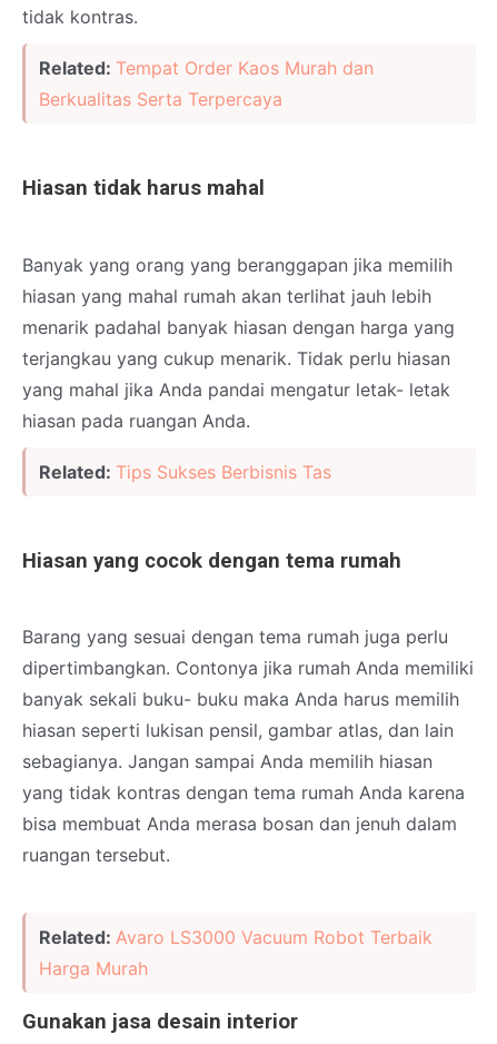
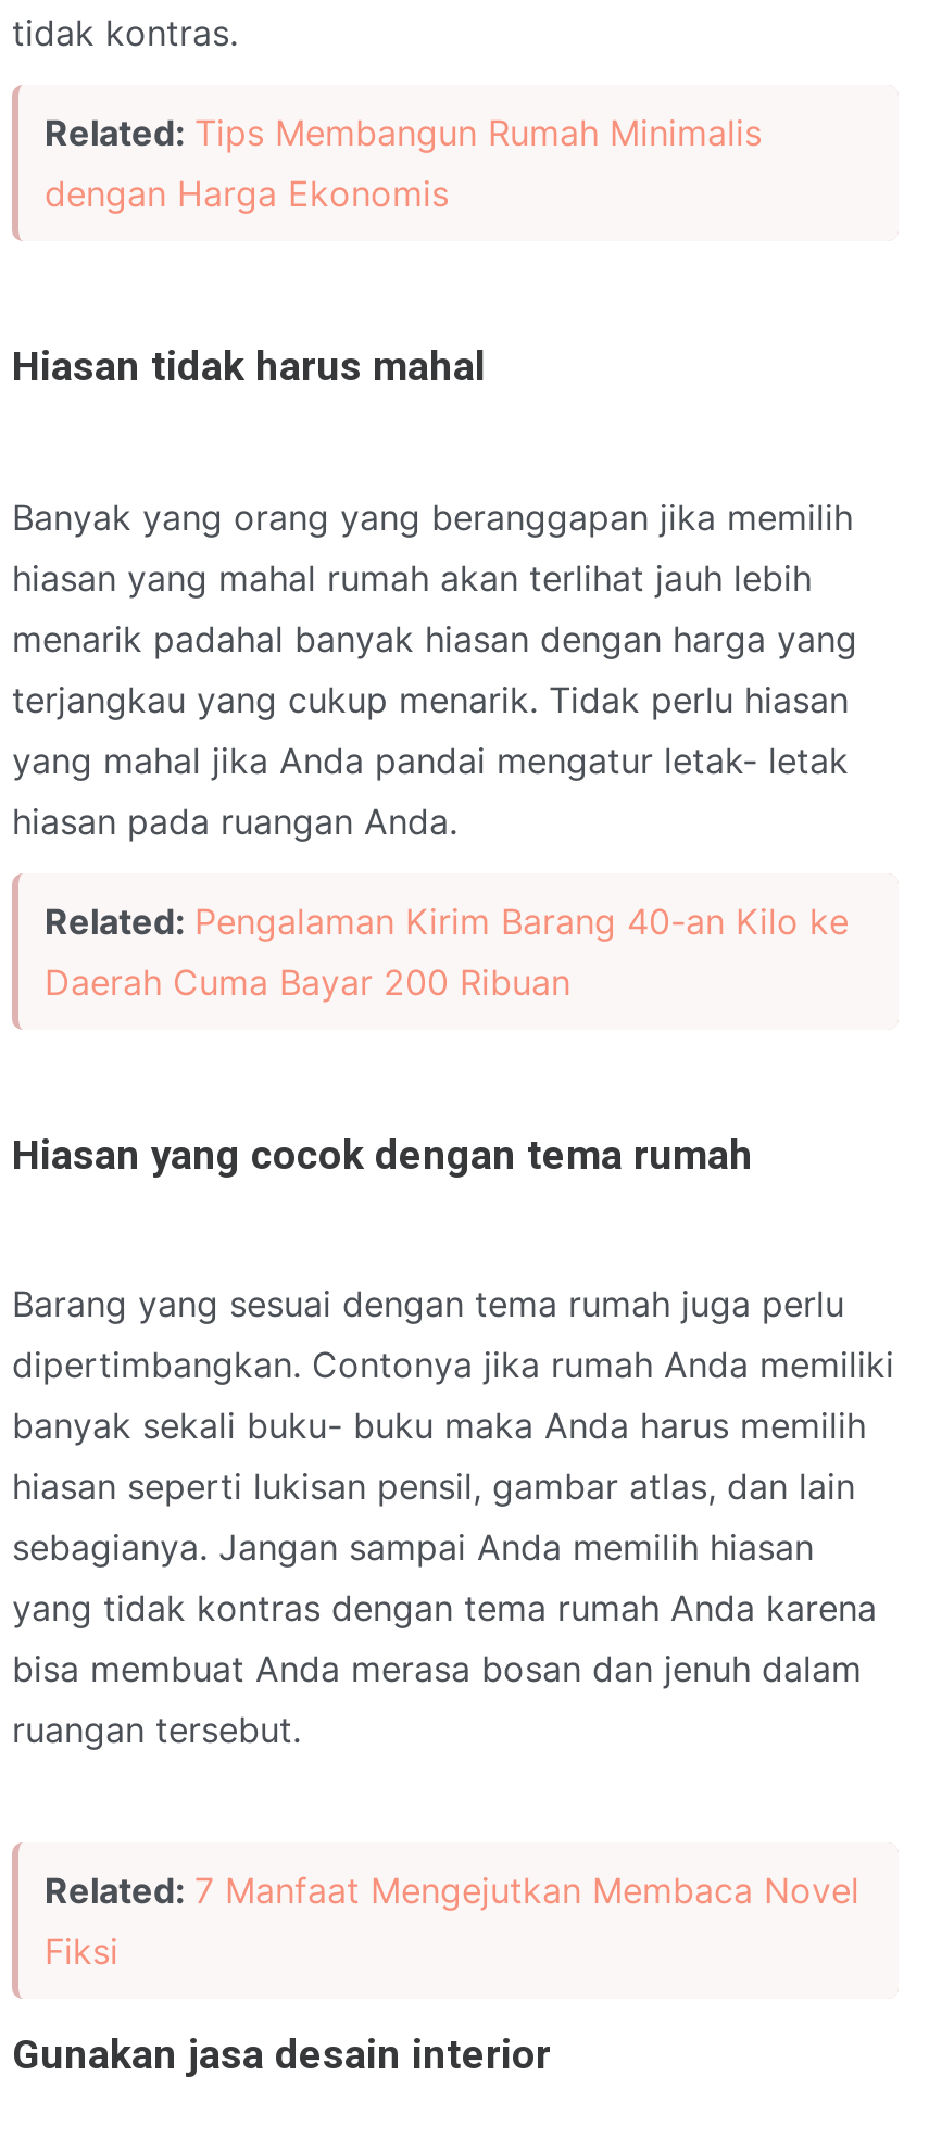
- Related: Tempat Order Kaos Murah dan
- Berkualitas Serta Terpercaya
+ Related: Tips Membangun Rumah Minimalis
+ dengan Harga Ekonomis

- Related: Tips Sukses Berbisnis Tas
+ Related: Pengalaman Kirim Barang 40-an Kilo ke
+ Daerah Cuma Bayar 200 Ribuan

- Related: Avaro LS3000 Vacuum Robot Terbaik
- Harga Murah
+ Related: 7 Manfaat Mengejutkan Membaca Novel
+ Fiksi
